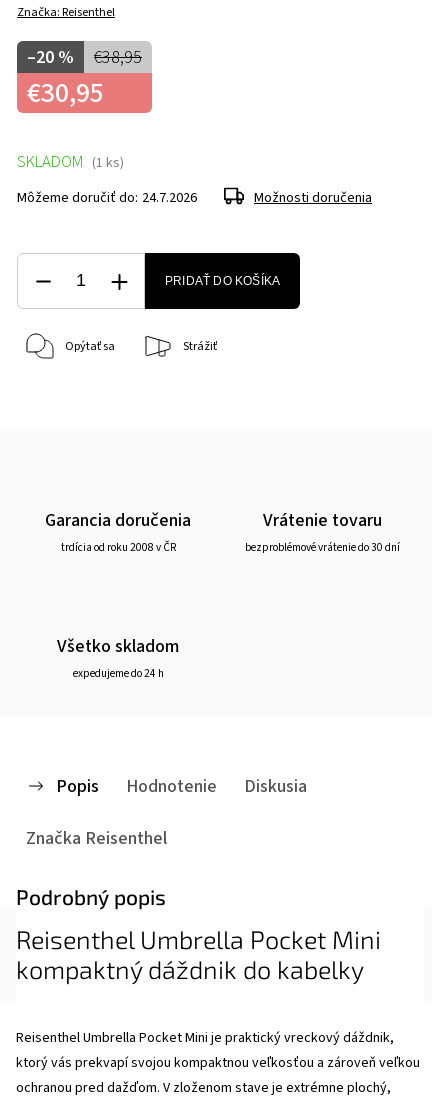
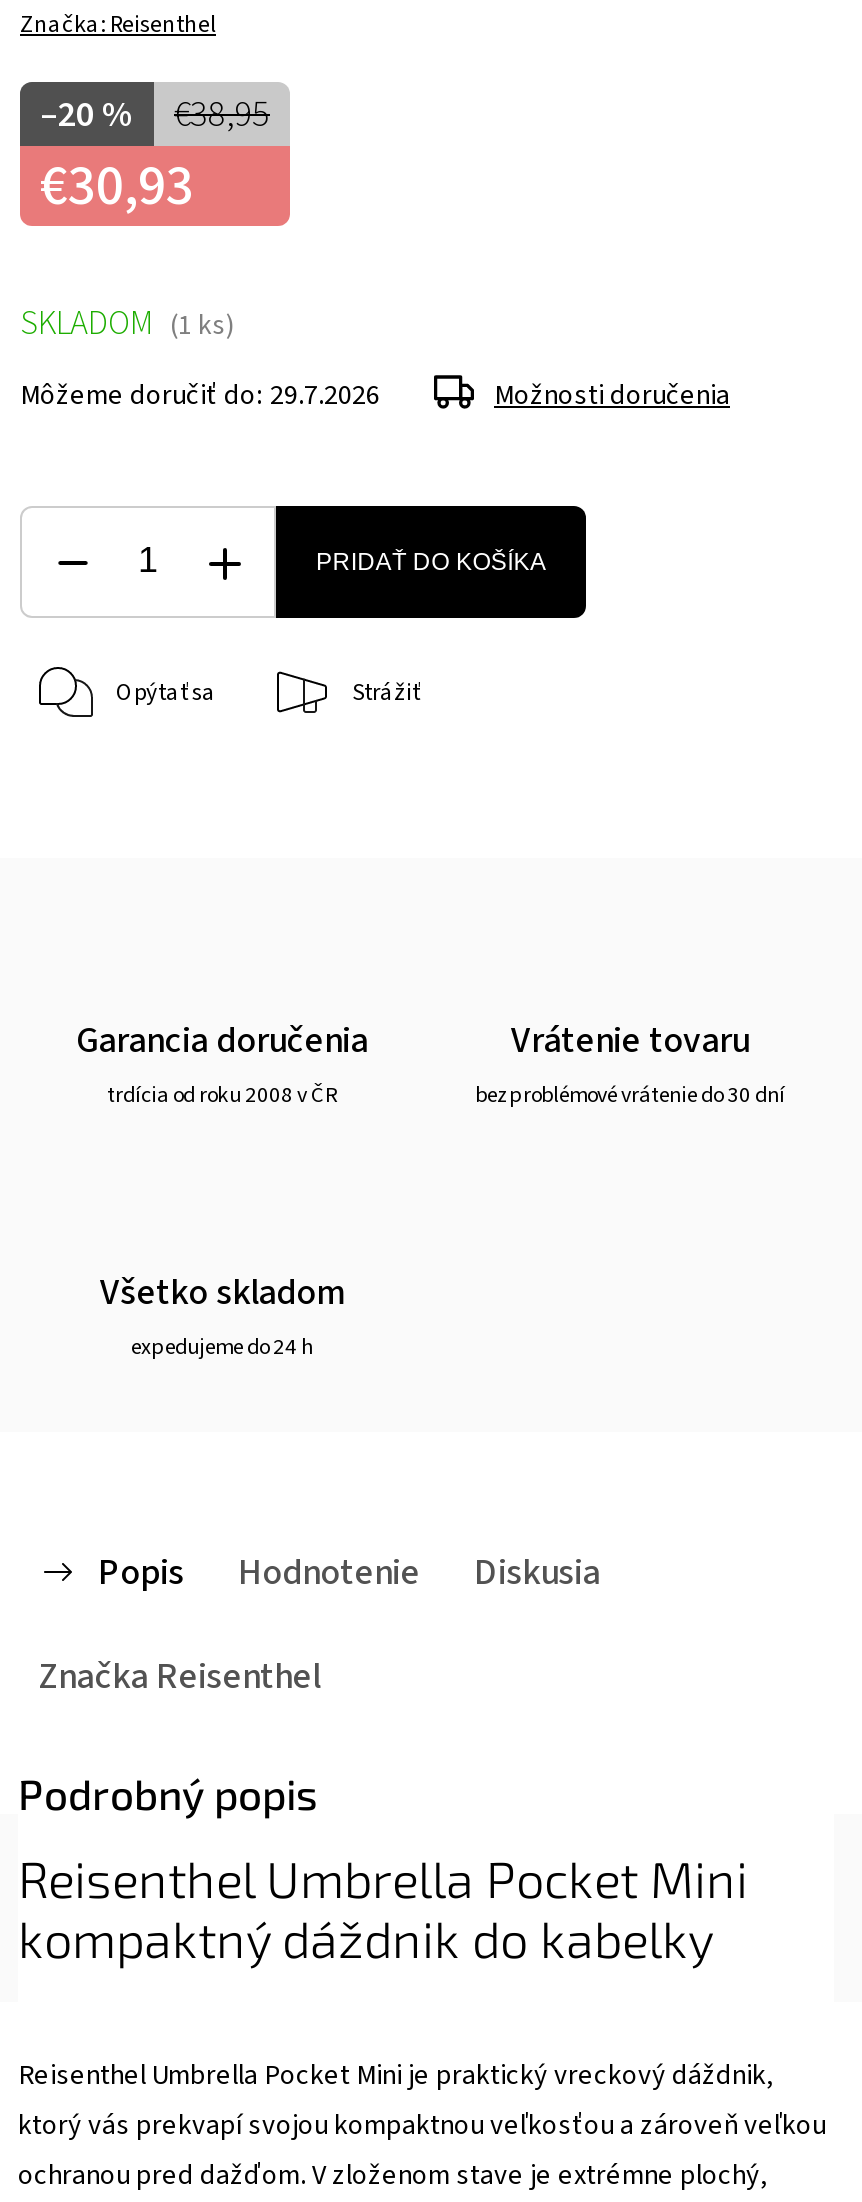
- €30,95
+ €30,93

- Môžeme doručiť do: 24.7.2026
+ Môžeme doručiť do: 29.7.2026
